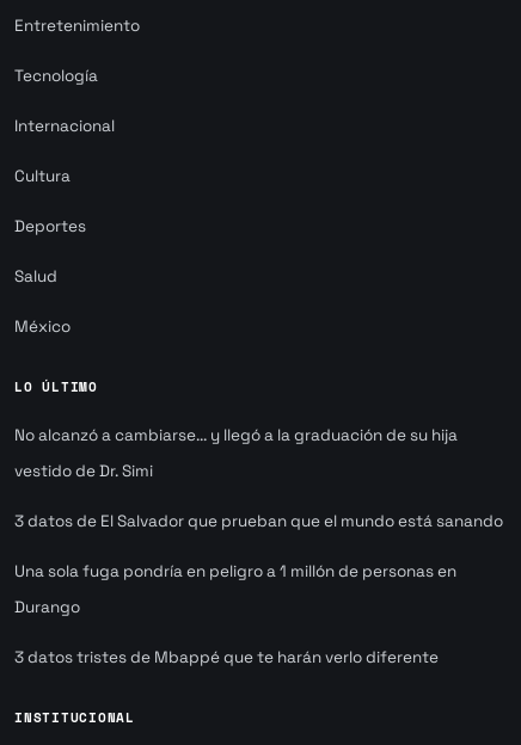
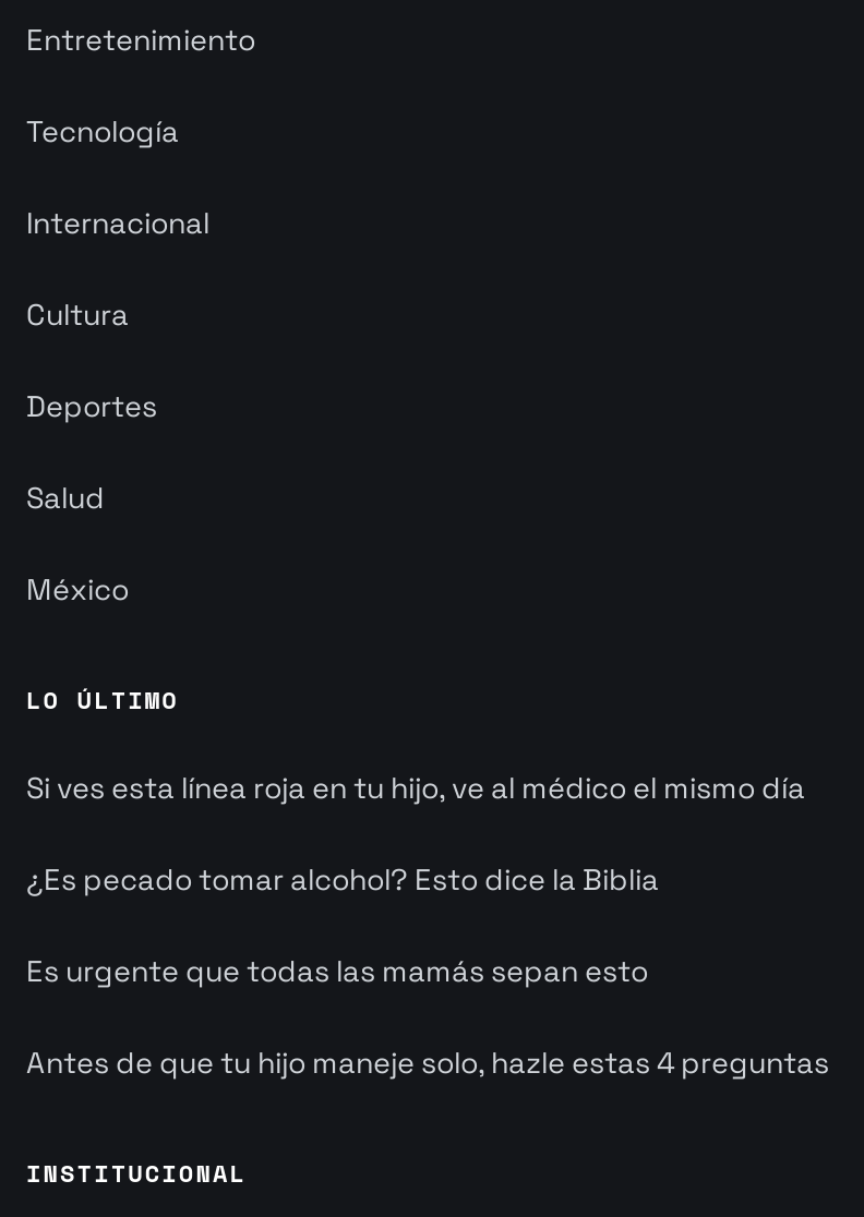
- No alcanzó a cambiarse... y llegó a la graduación de su hija
- vestido de Dr. Simi
- 3 datos de El Salvador que prueban que el mundo está sanando
- Una sola fuga pondría en peligro a 1 millón de personas en
- Durango
- 3 datos tristes de Mbappé que te harán verlo diferente
+ Si ves esta línea roja en tu hijo, ve al médico el mismo día
+ ¿Es pecado tomar alcohol? Esto dice la Biblia
+ Es urgente que todas las mamás sepan esto
+ Antes de que tu hijo maneje solo, hazle estas 4 preguntas
